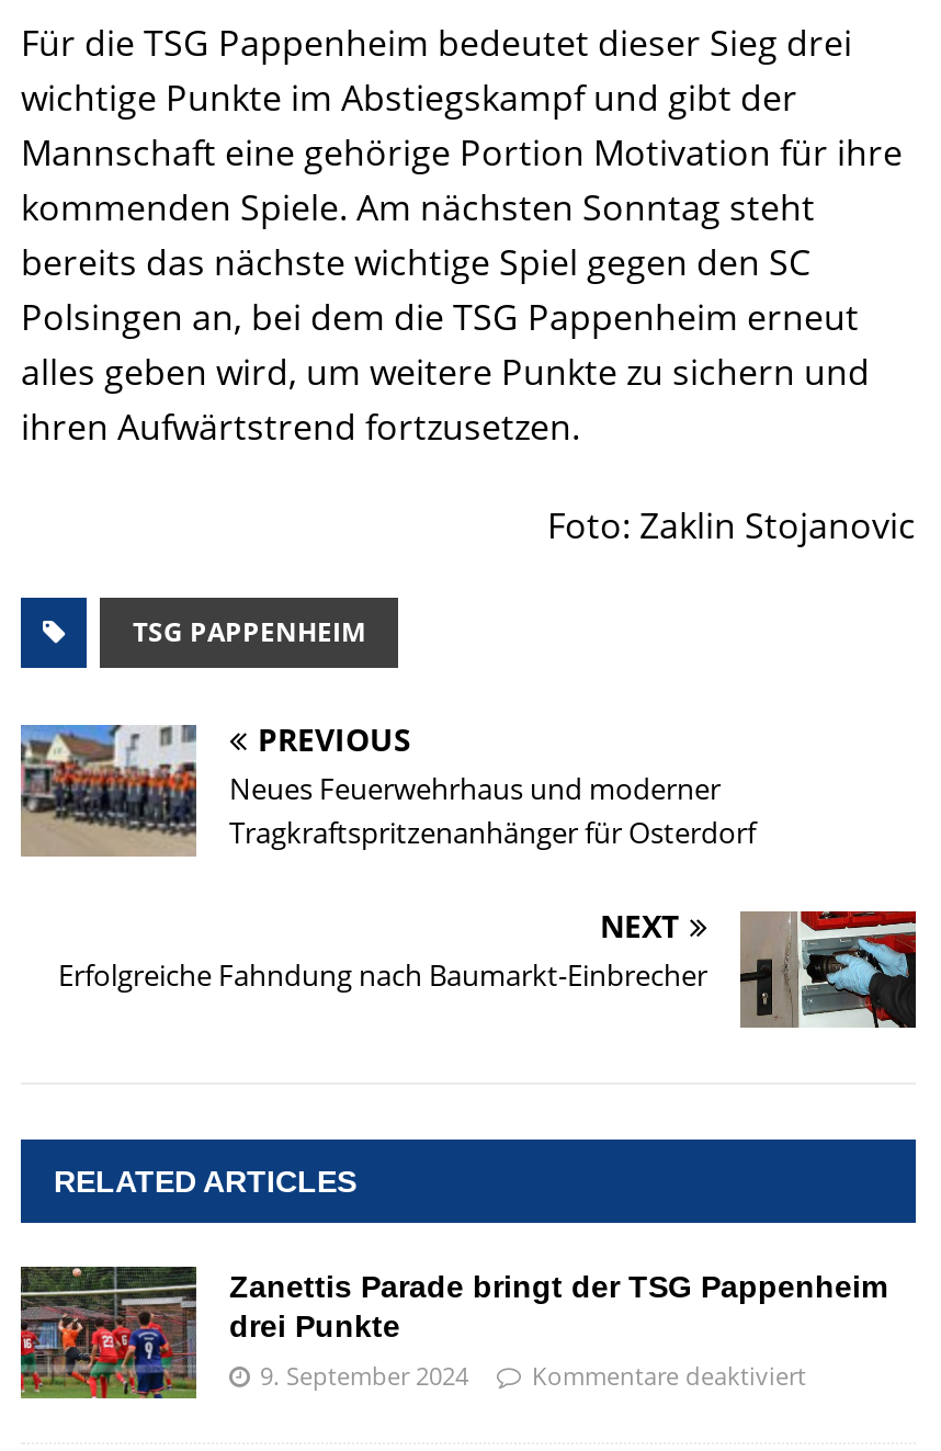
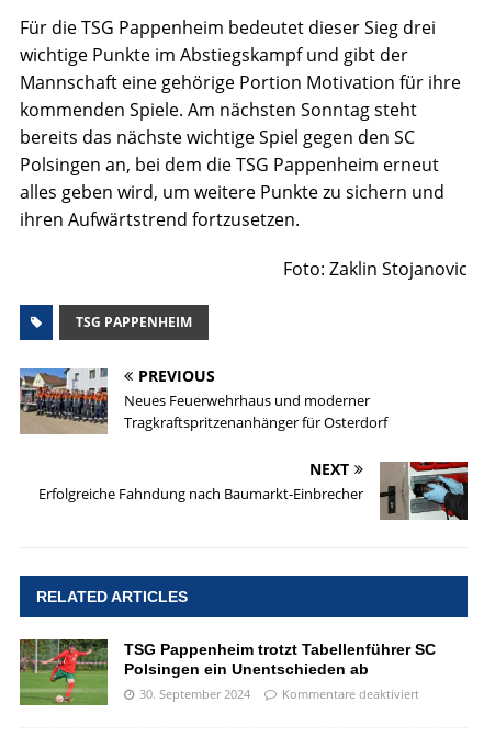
- [image]
- Zanettis Parade bringt der TSG Pappenheim
- drei Punkte
- 9. September 2024
+ [image]
+ TSG Pappenheim trotzt Tabellenführer SC
+ Polsingen ein Unentschieden ab
+ 30. September 2024
